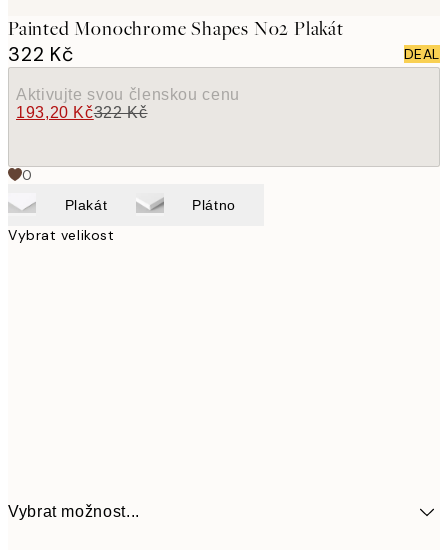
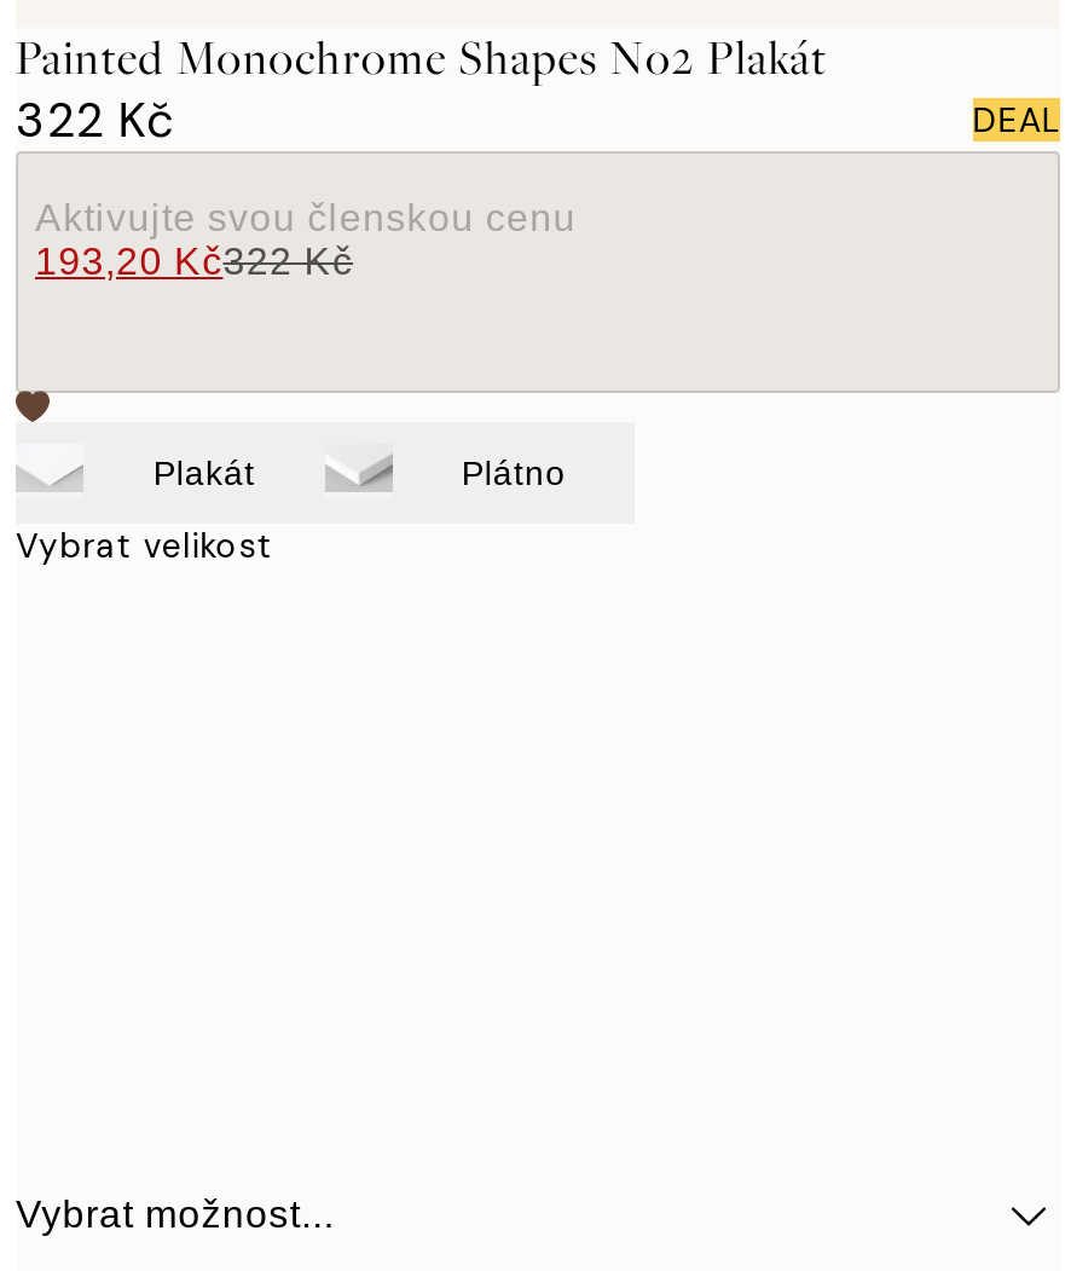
- 0
